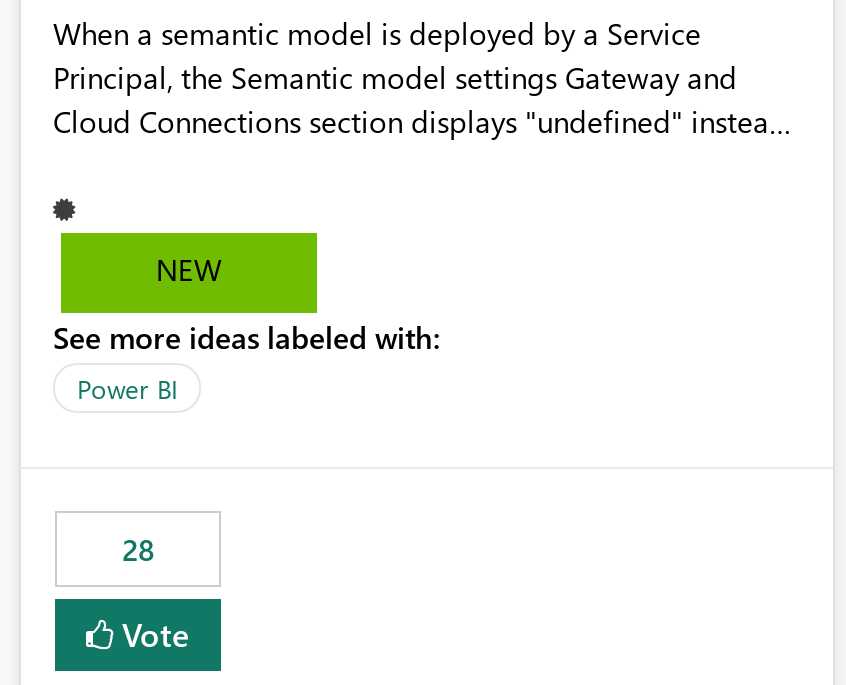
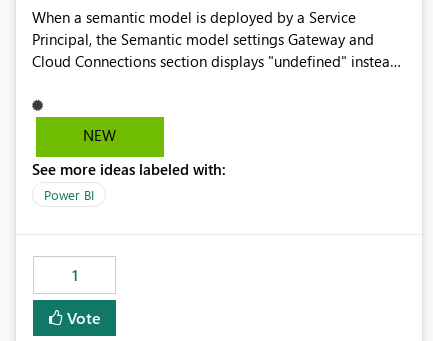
- 28
+ 1
